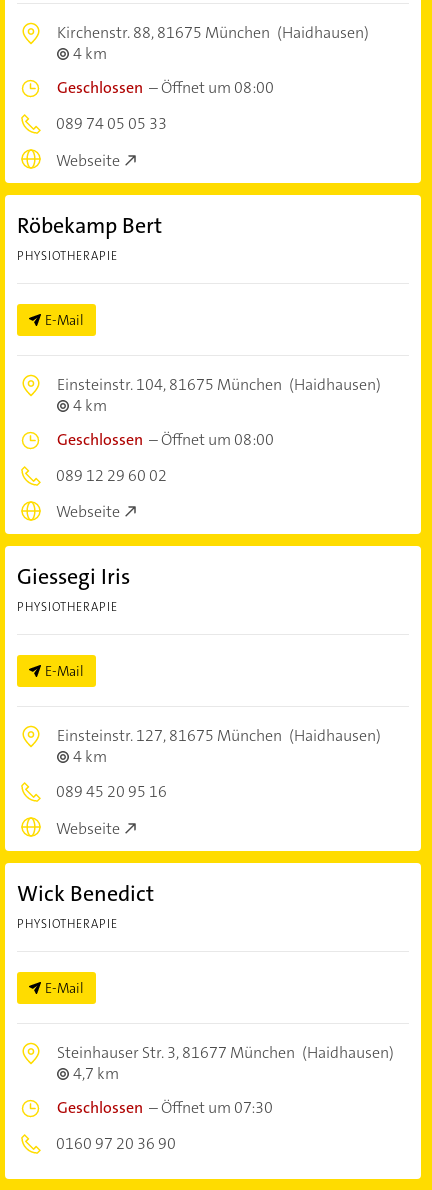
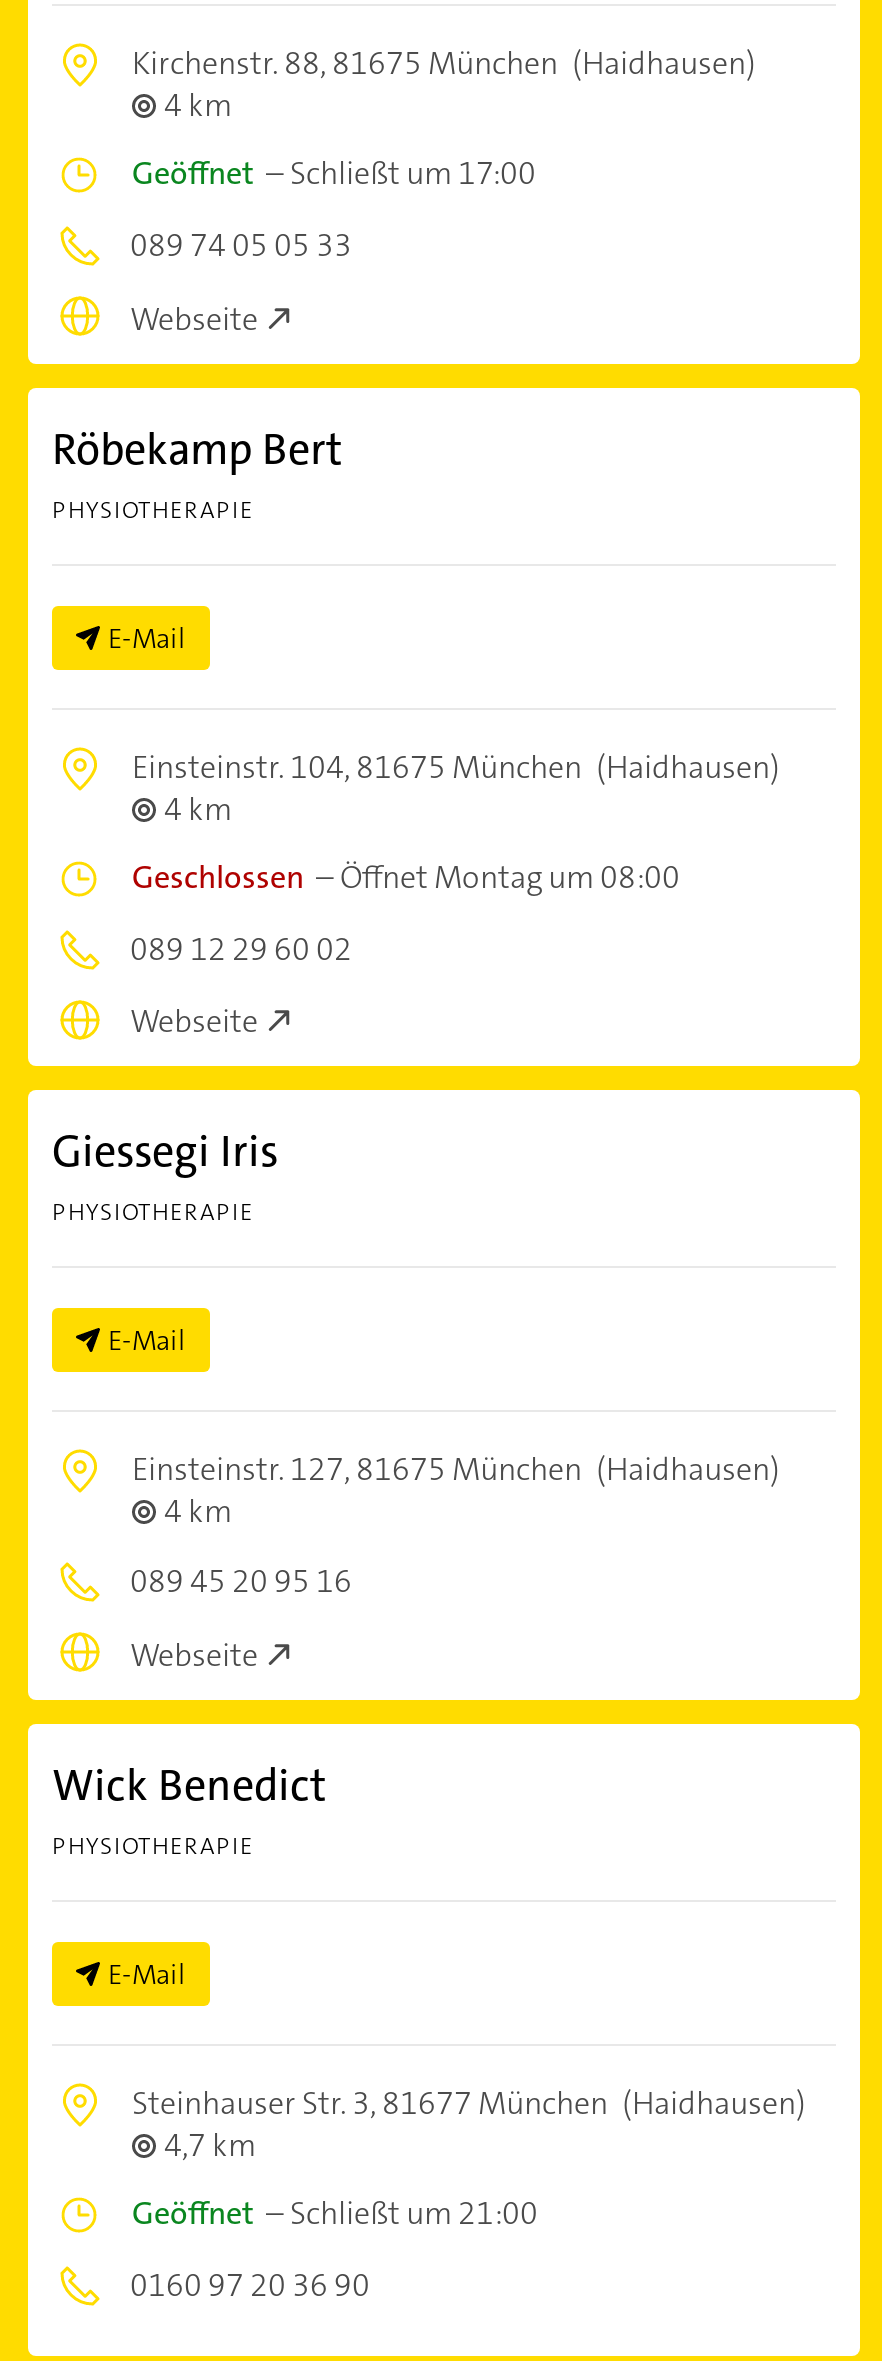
- Geschlossen – Öffnet um 08:00
+ Geöffnet – Schließt um 17:00

- Geschlossen –Öffnet um 08:00
+ Geschlossen –Öffnet Montag um 08:00

- Geschlossen – Öffnet um 07:30
+ Geöffnet – Schließt um 21:00
